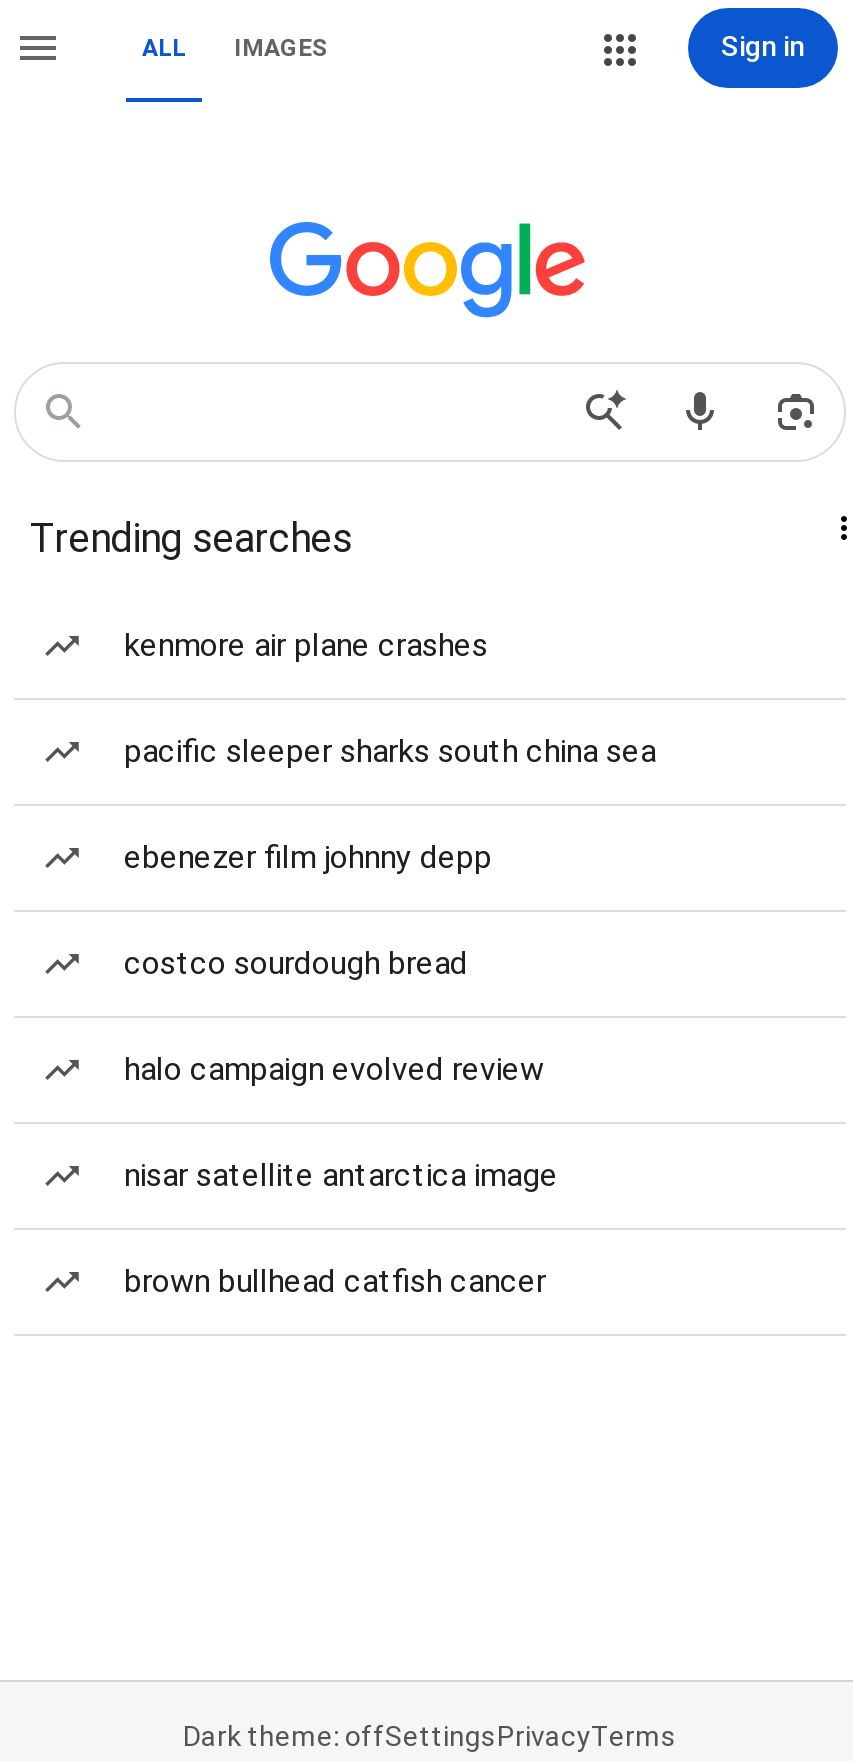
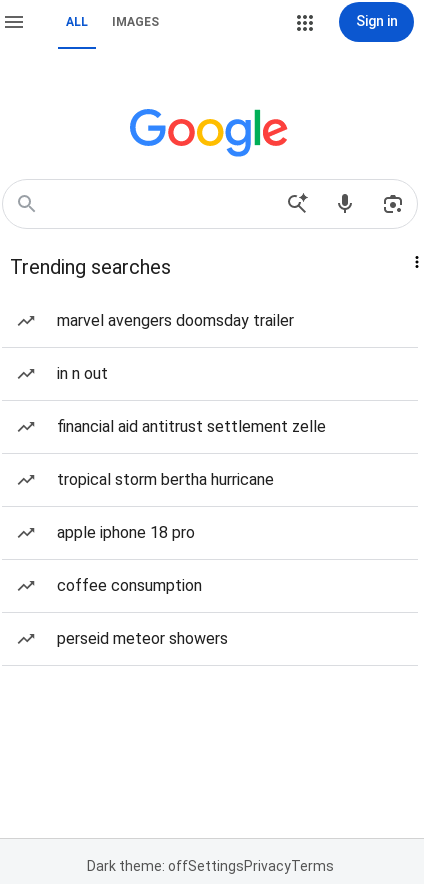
- kenmore air plane crashes
+ marvel avengers doomsday trailer

- pacific sleeper sharks south china sea
+ in n out

- ebenezer film johnny depp
+ financial aid antitrust settlement zelle

- costco sourdough bread
+ tropical storm bertha hurricane

- halo campaign evolved review
+ apple iphone 18 pro

- nisar satellite antarctica image
+ coffee consumption

- brown bullhead catfish cancer
+ perseid meteor showers
